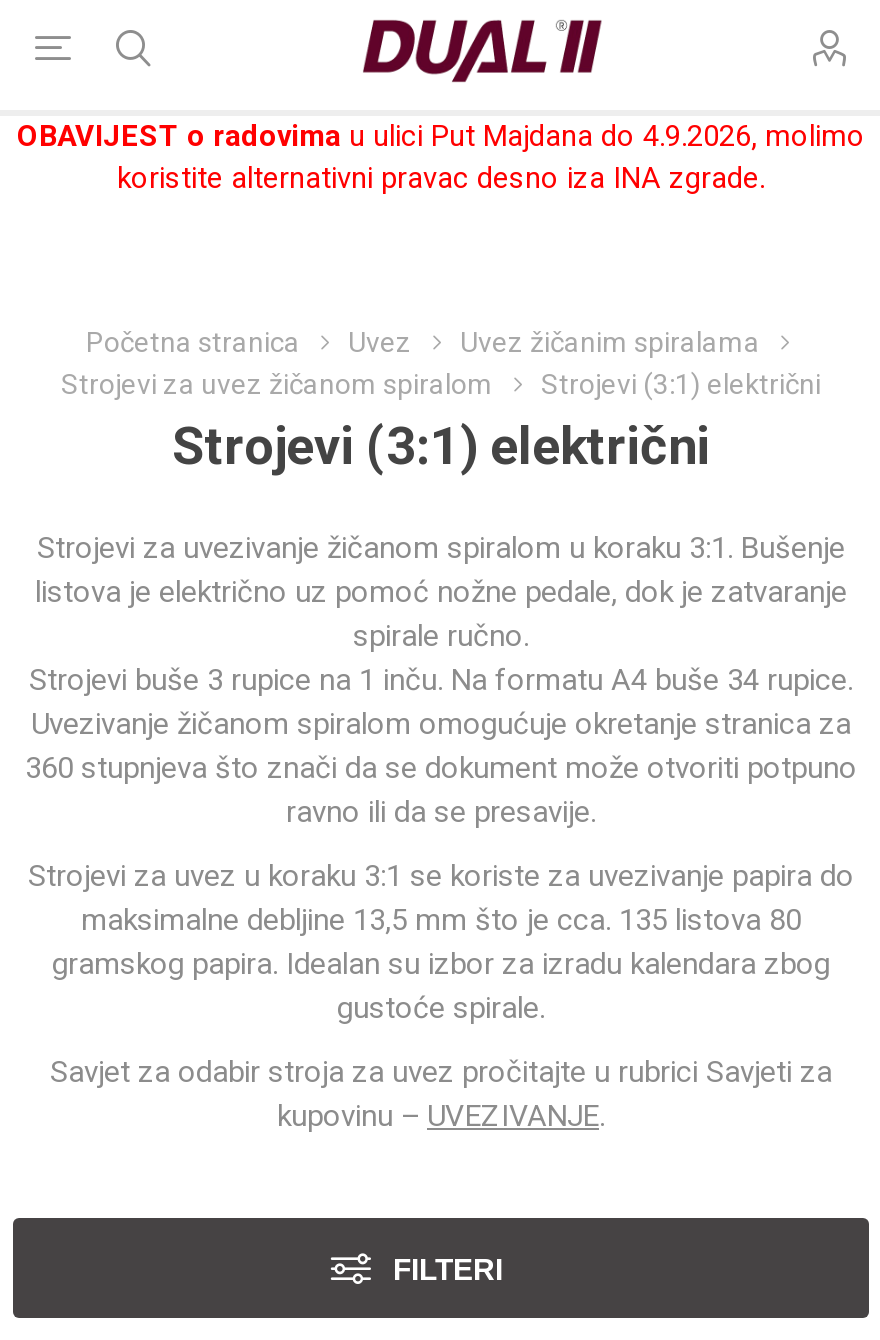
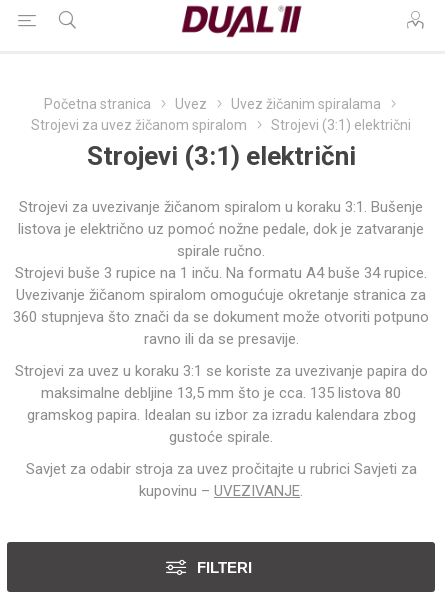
- OBAVIJEST o radovima u ulici Put Majdana do 4.9.2026, molimo
- koristite alternativni pravac desno iza INA zgrade.
